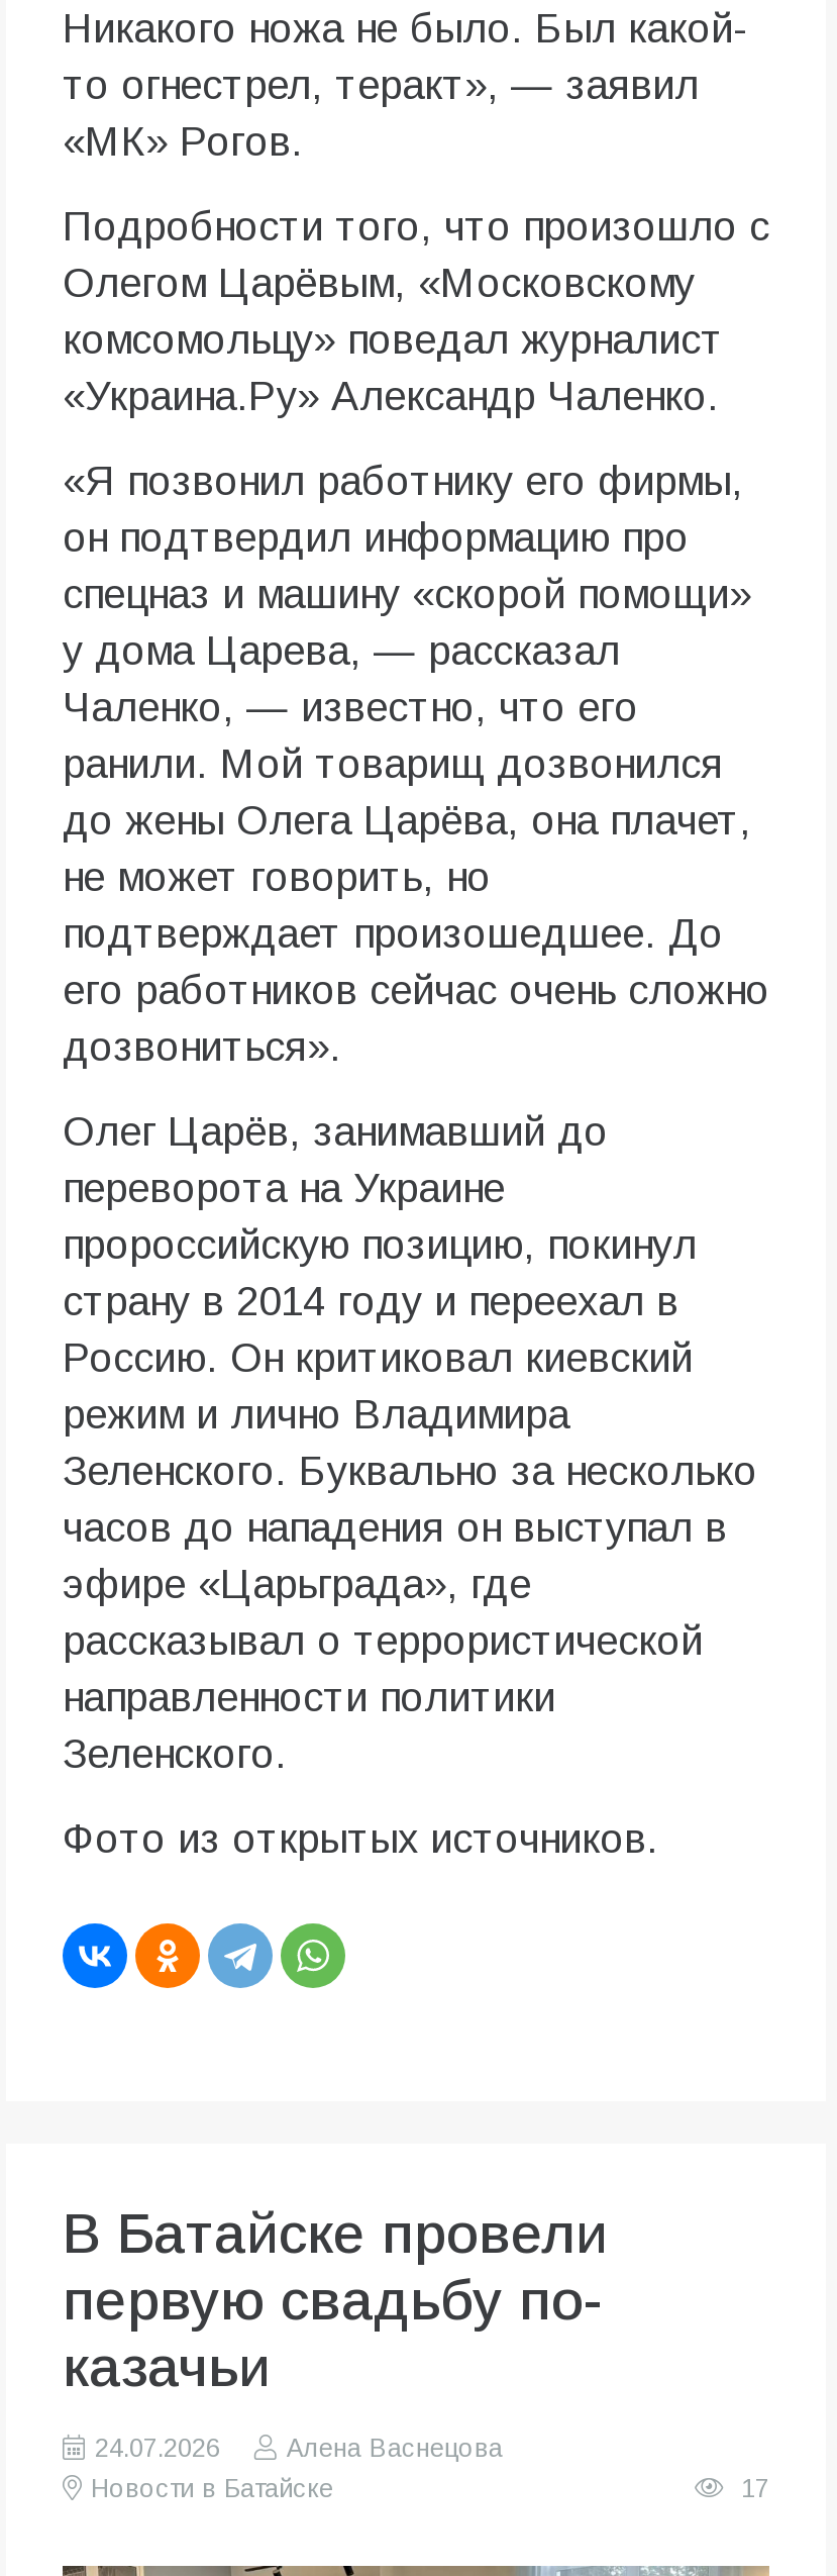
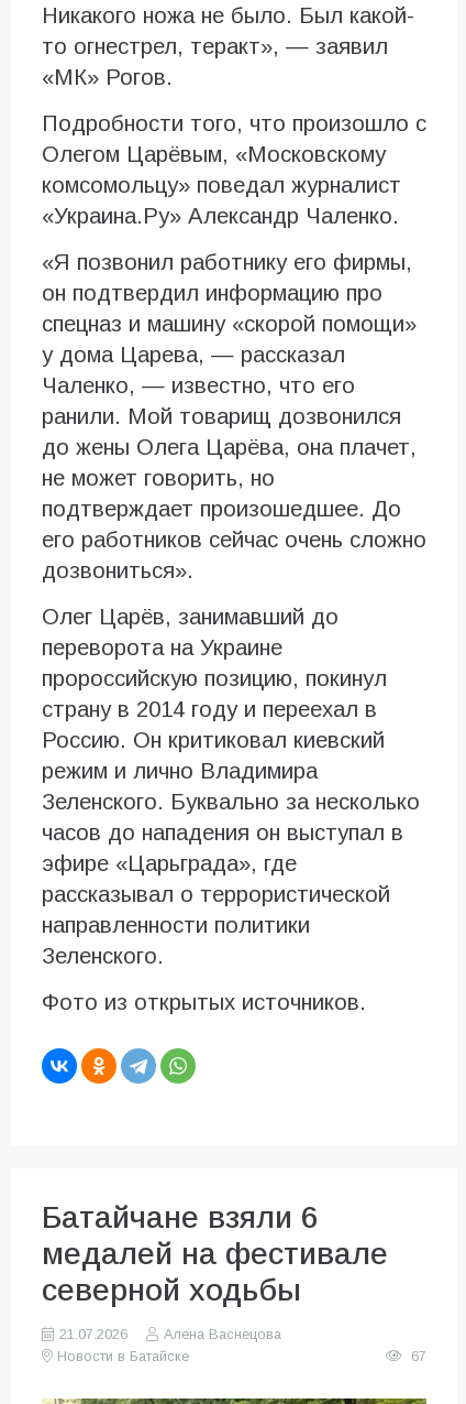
- В Батайске провели
- первую свадьбу по-
- казачьи
+ Батайчане взяли 6
+ медалей на фестивале
+ северной ходьбы

- 24.07.2026
+ 21.07.2026

- 17
+ 67
